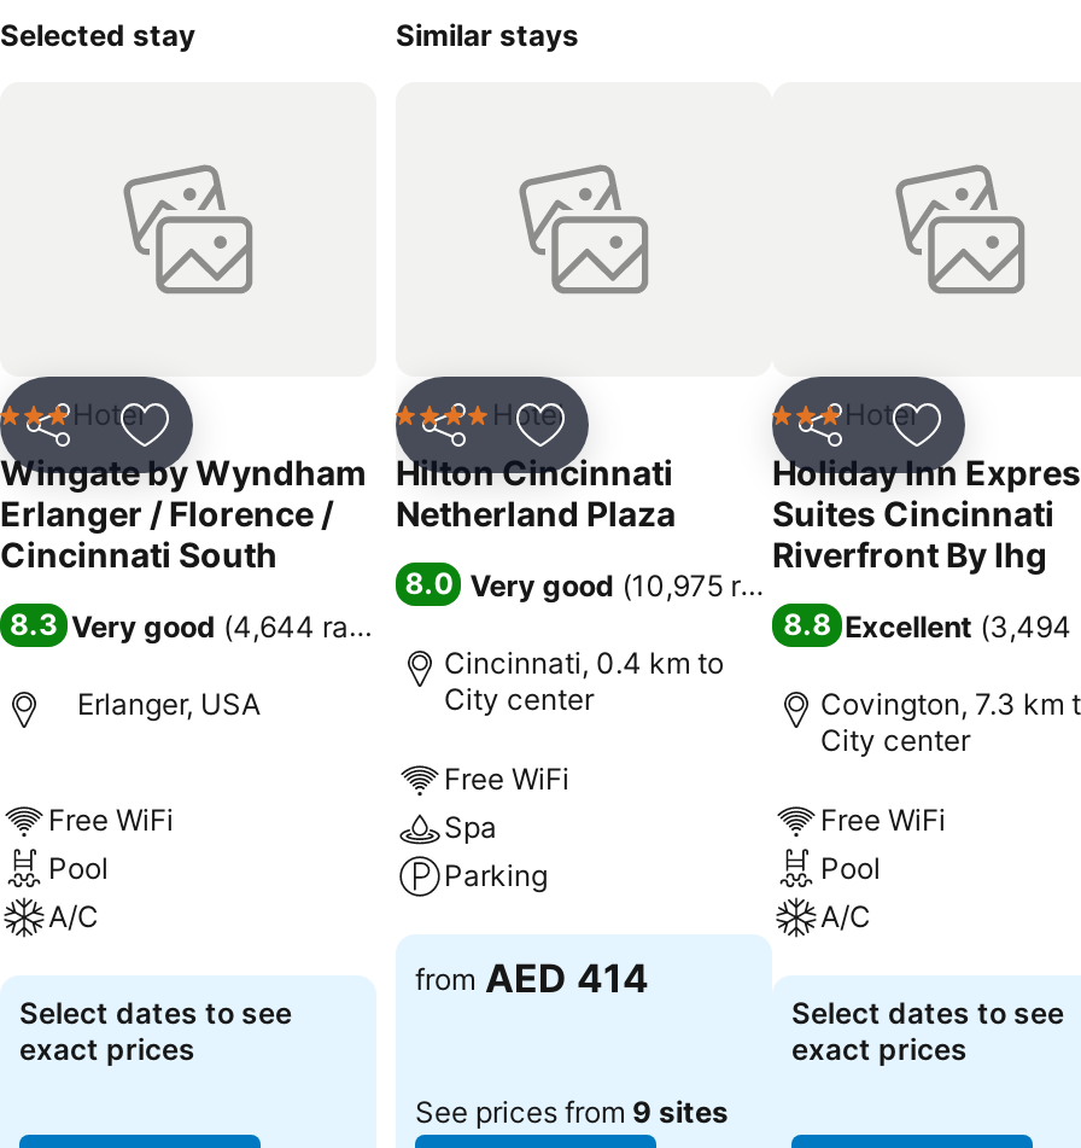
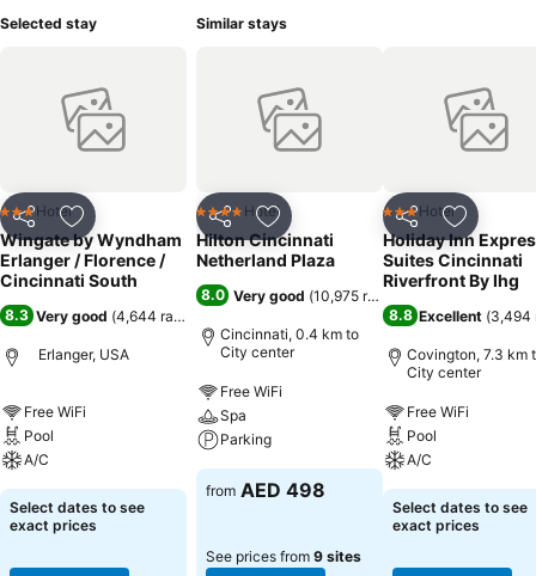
- from AED 414
+ from AED 498
